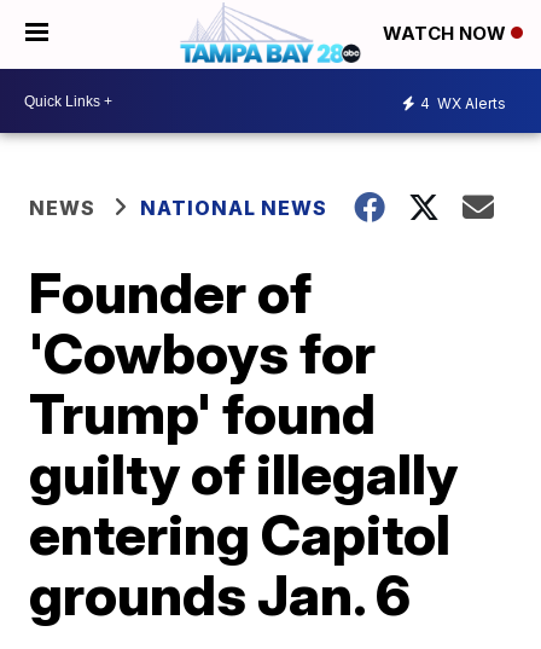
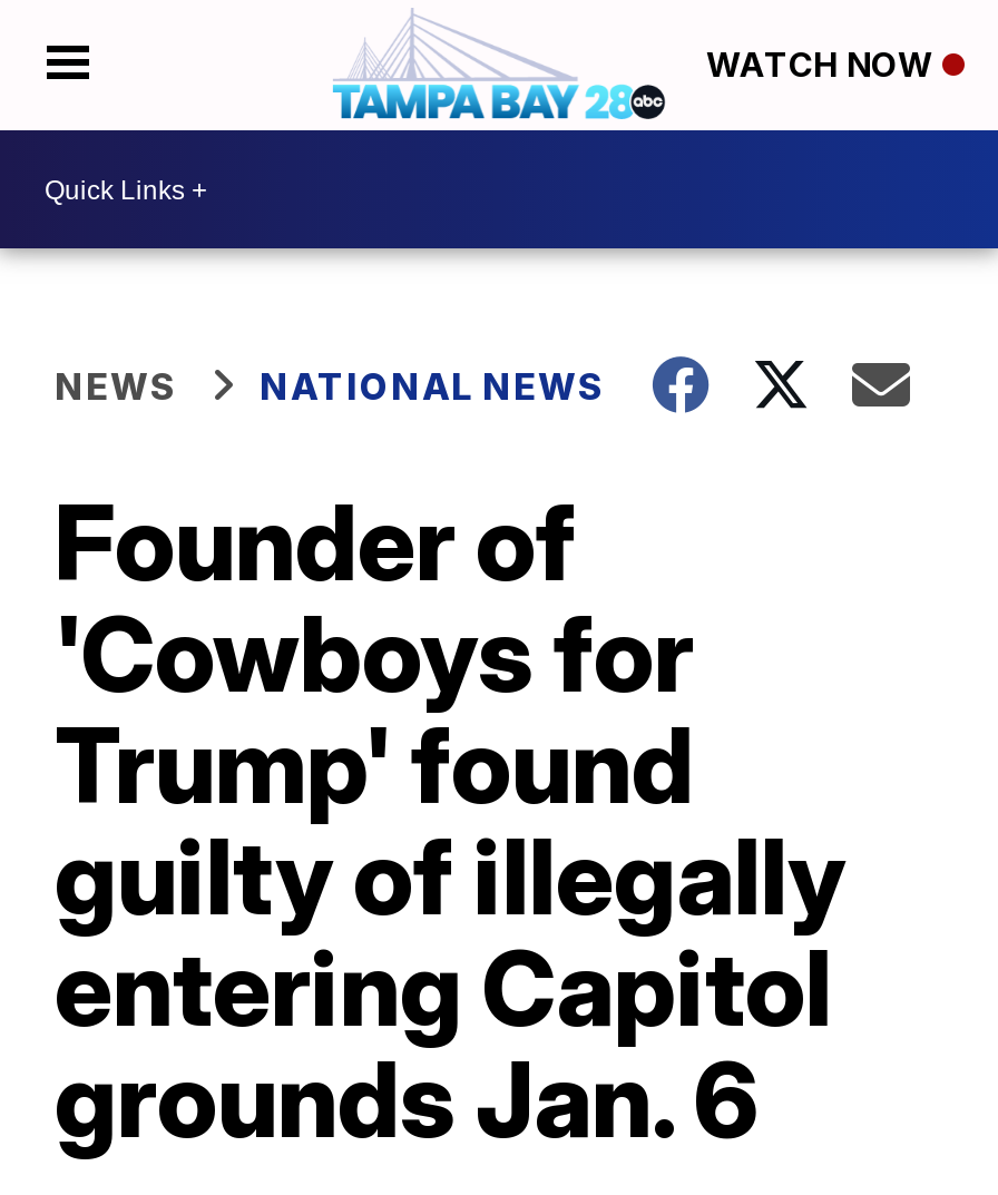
- 4 WX Alerts
